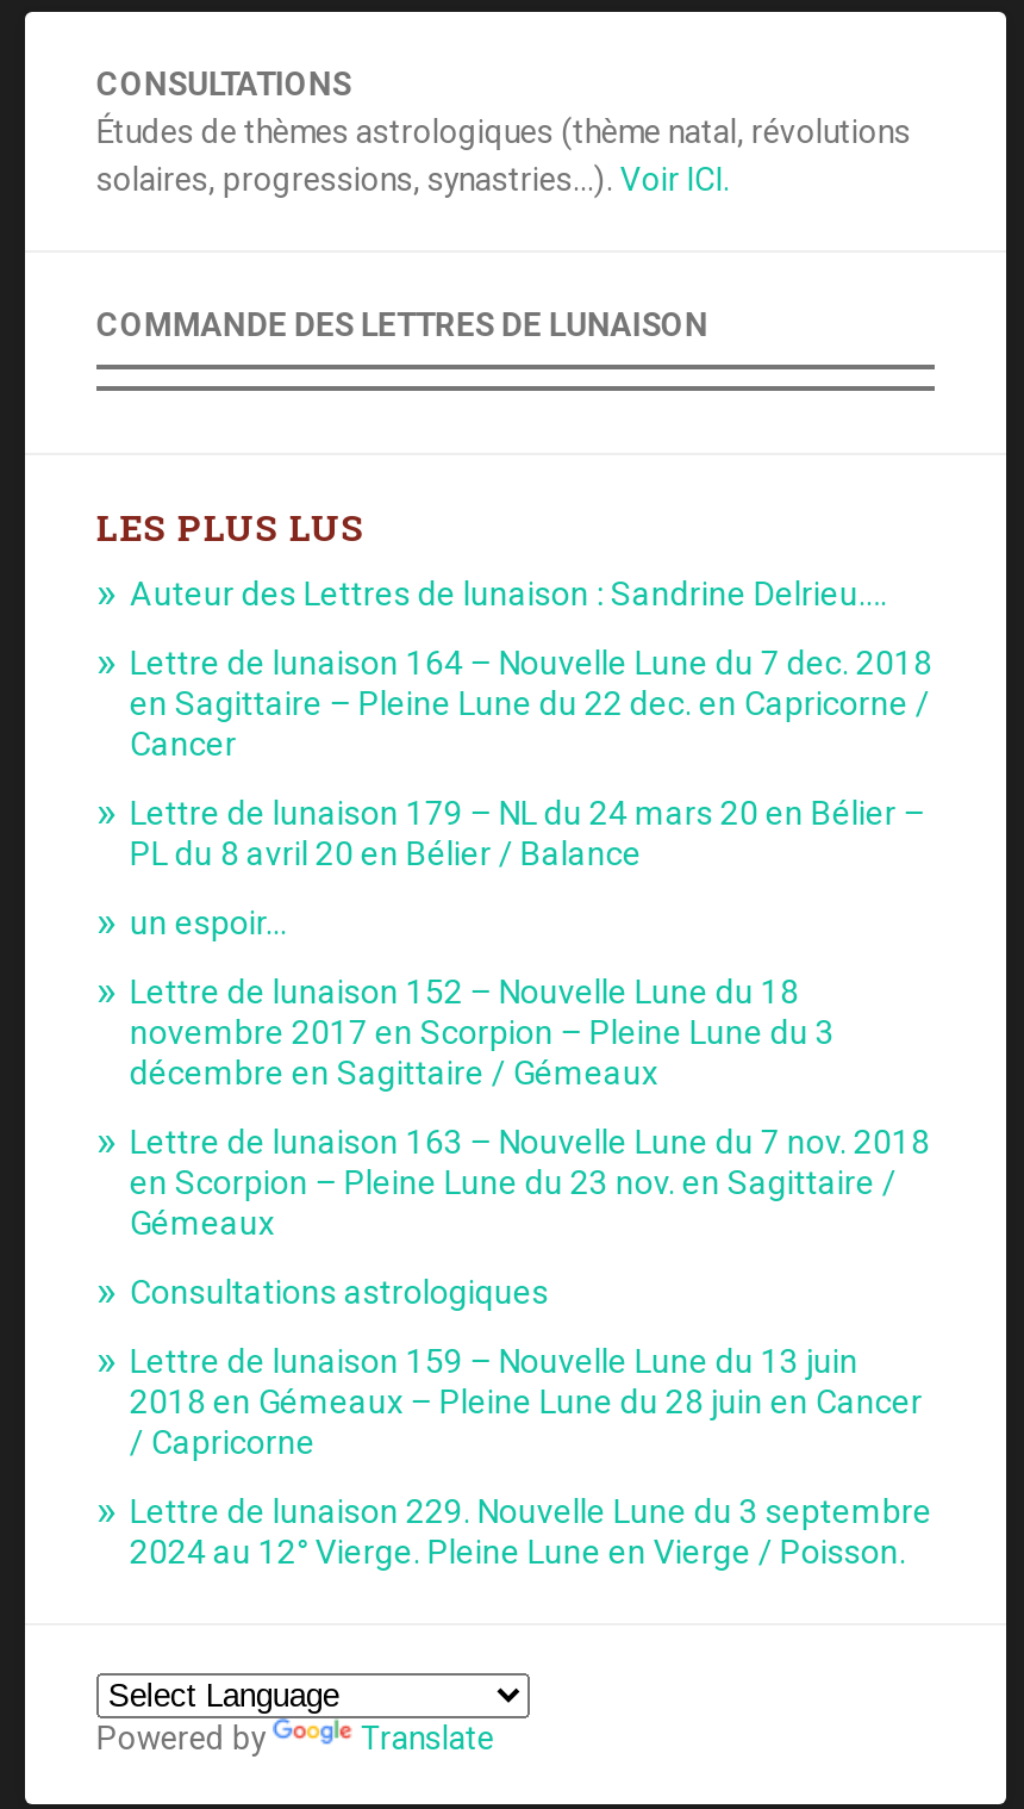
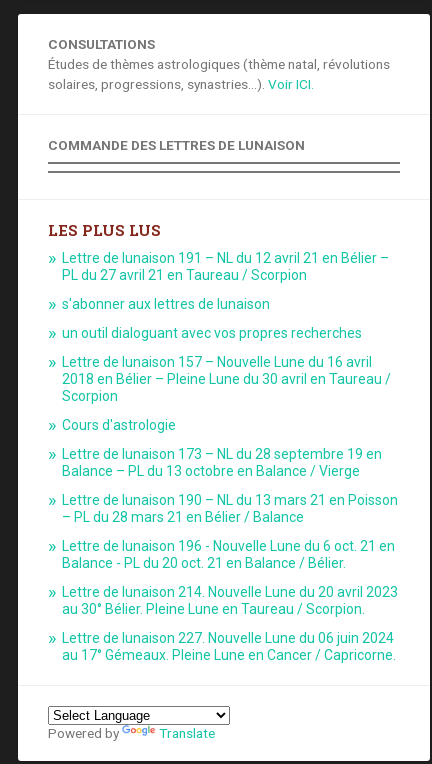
- Auteur des Lettres de lunaison : Sandrine Delrieu.…
- Lettre de lunaison 164 – Nouvelle Lune du 7 dec. 2018
- en Sagittaire – Pleine Lune du 22 dec. en Capricorne /
- Cancer
- Lettre de lunaison 179 – NL du 24 mars 20 en Bélier –
- PL du 8 avril 20 en Bélier / Balance
- un espoir...
- Lettre de lunaison 152 – Nouvelle Lune du 18
- novembre 2017 en Scorpion – Pleine Lune du 3
- décembre en Sagittaire / Gémeaux
- Lettre de lunaison 163 – Nouvelle Lune du 7 nov. 2018
- en Scorpion – Pleine Lune du 23 nov. en Sagittaire /
- Gémeaux
- Consultations astrologiques
- Lettre de lunaison 159 – Nouvelle Lune du 13 juin
- 2018 en Gémeaux – Pleine Lune du 28 juin en Cancer
- / Capricorne
- Lettre de lunaison 229. Nouvelle Lune du 3 septembre
- 2024 au 12° Vierge. Pleine Lune en Vierge / Poisson.
+ Lettre de lunaison 191 – NL du 12 avril 21 en Bélier –
+ PL du 27 avril 21 en Taureau / Scorpion
+ s'abonner aux lettres de lunaison
+ un outil dialoguant avec vos propres recherches
+ Lettre de lunaison 157 – Nouvelle Lune du 16 avril
+ 2018 en Bélier – Pleine Lune du 30 avril en Taureau /
+ Scorpion
+ Cours d'astrologie
+ Lettre de lunaison 173 – NL du 28 septembre 19 en
+ Balance – PL du 13 octobre en Balance / Vierge
+ Lettre de lunaison 190 – NL du 13 mars 21 en Poisson
+ – PL du 28 mars 21 en Bélier / Balance
+ Lettre de lunaison 196 - Nouvelle Lune du 6 oct. 21 en
+ Balance - PL du 20 oct. 21 en Balance / Bélier.
+ Lettre de lunaison 214. Nouvelle Lune du 20 avril 2023
+ au 30° Bélier. Pleine Lune en Taureau / Scorpion.
+ Lettre de lunaison 227. Nouvelle Lune du 06 juin 2024
+ au 17° Gémeaux. Pleine Lune en Cancer / Capricorne.
